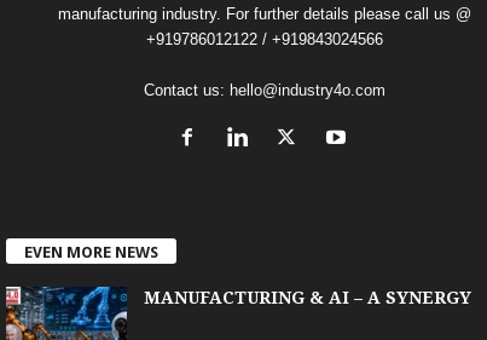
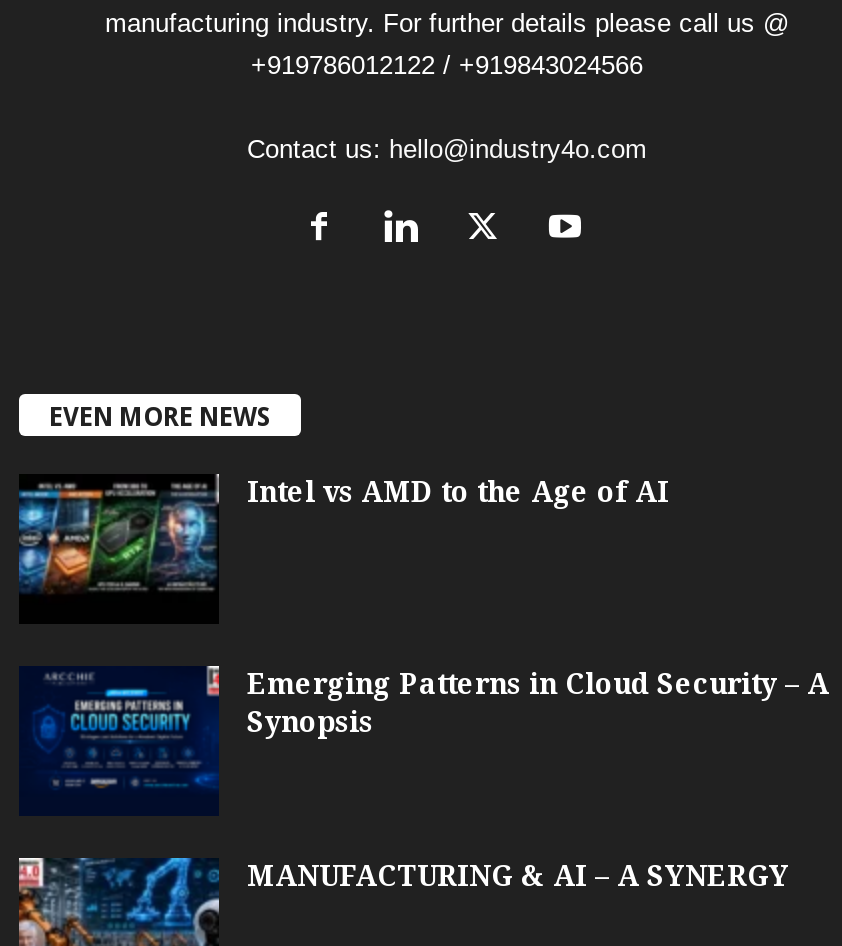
+ [image]
+ Intel vs AMD to the Age of AI

+ [image]
+ Emerging Patterns in Cloud Security – A
+ Synopsis
